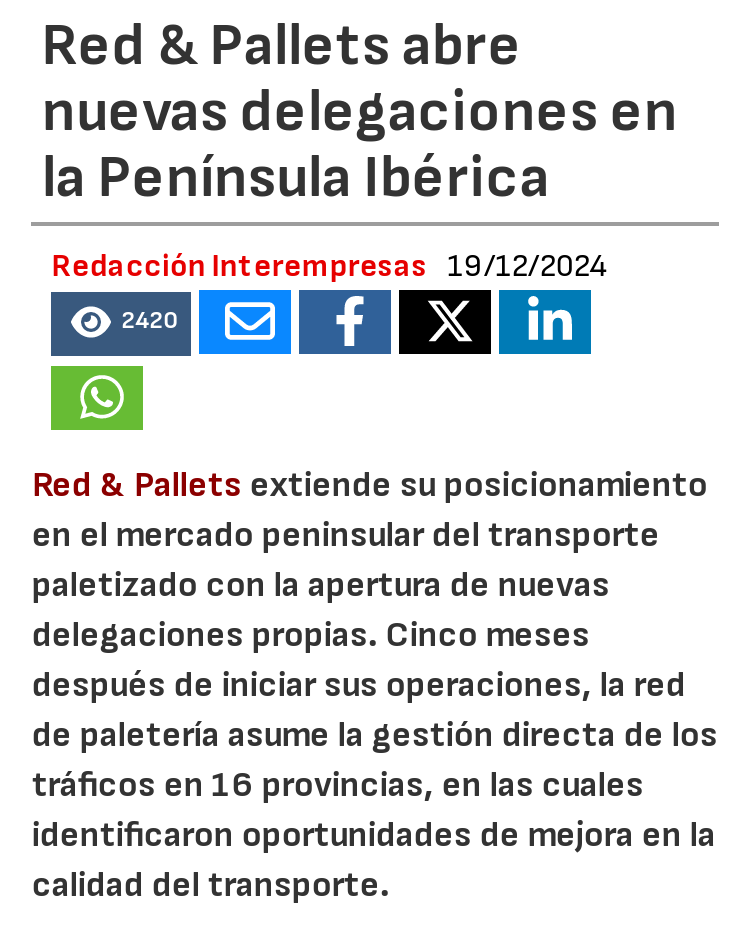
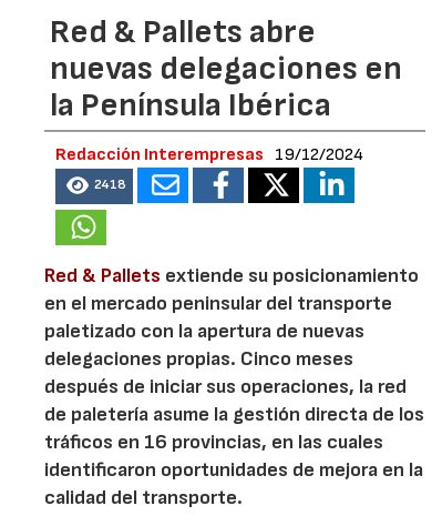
- 2420
+ 2418
